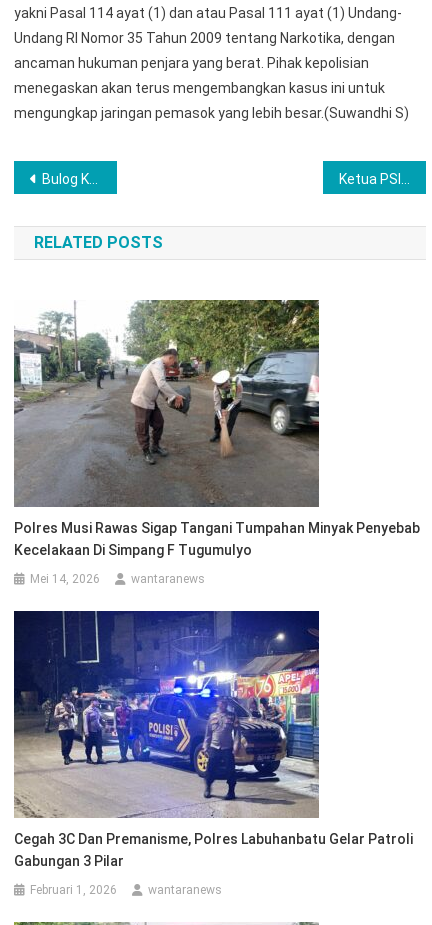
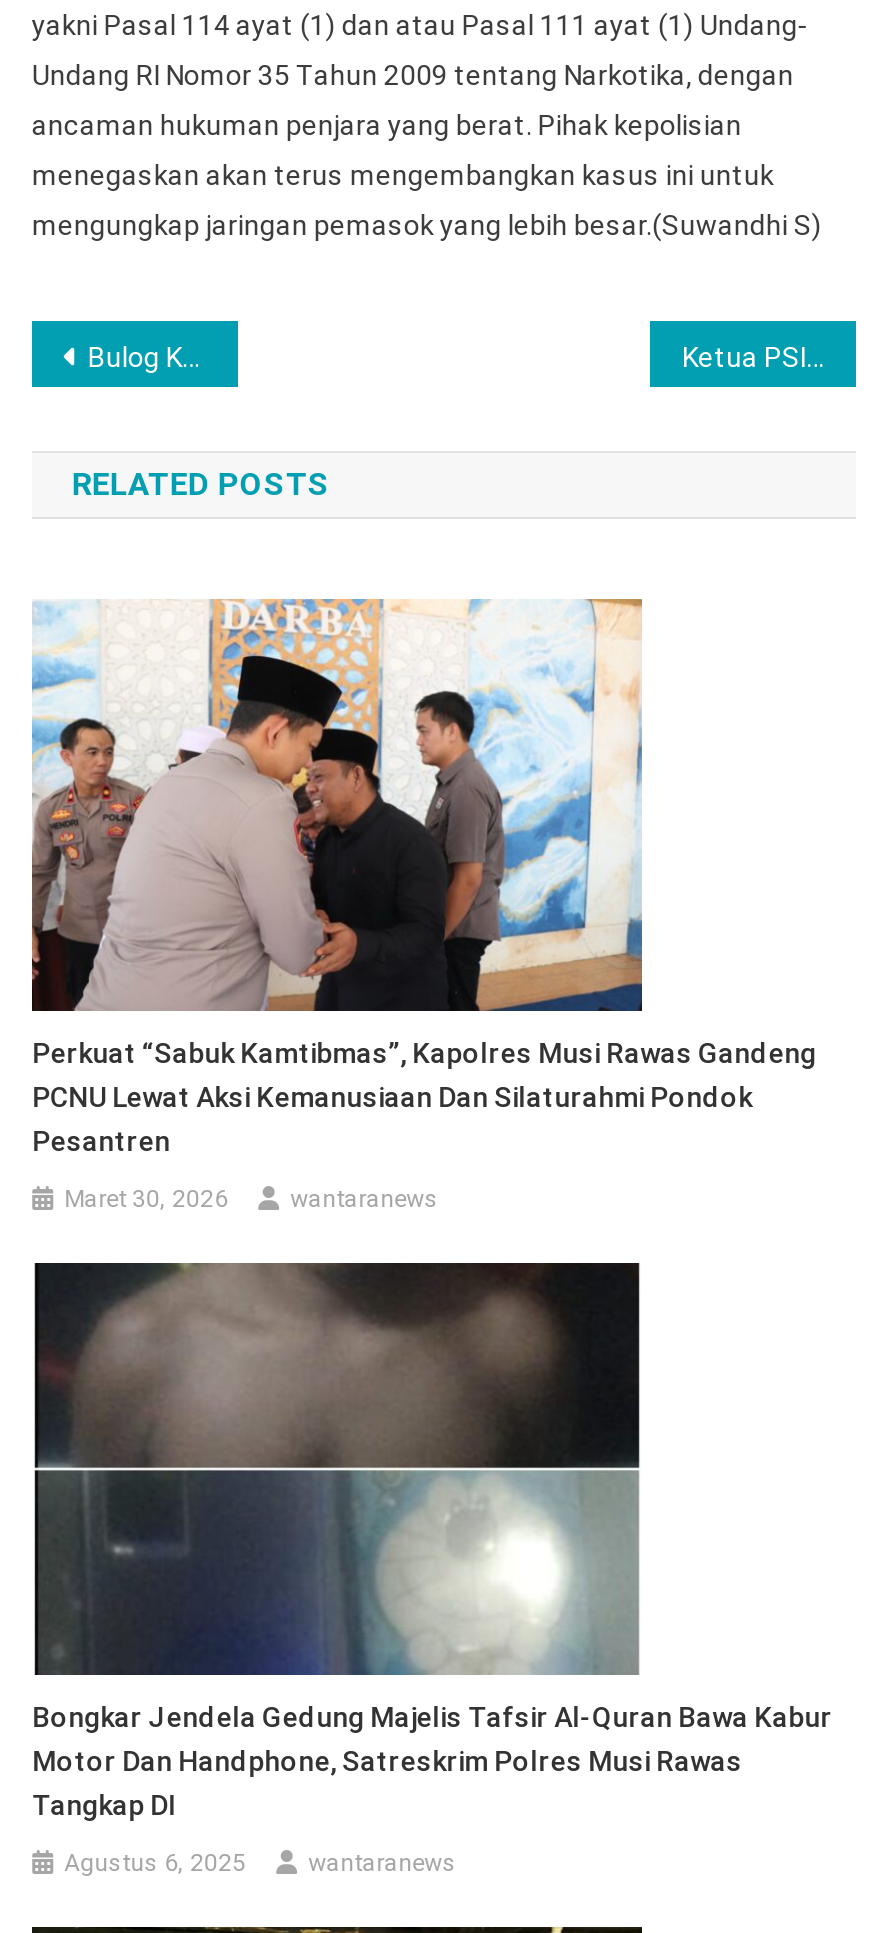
- [image]
- Polres Musi Rawas Sigap Tangani Tumpahan Minyak Penyebab
- Kecelakaan Di Simpang F Tugumulyo
+ [image]
+ Perkuat “Sabuk Kamtibmas”, Kapolres Musi Rawas Gandeng
+ PCNU Lewat Aksi Kemanusiaan Dan Silaturahmi Pondok
+ Pesantren

- Mei 14, 2026
+ Maret 30, 2026

- [image]
- Cegah 3C Dan Premanisme, Polres Labuhanbatu Gelar Patroli
- Gabungan 3 Pilar
+ [image]
+ Bongkar Jendela Gedung Majelis Tafsir Al-Quran Bawa Kabur
+ Motor Dan Handphone, Satreskrim Polres Musi Rawas
+ Tangkap DI

- Februari 1, 2026
+ Agustus 6, 2025
